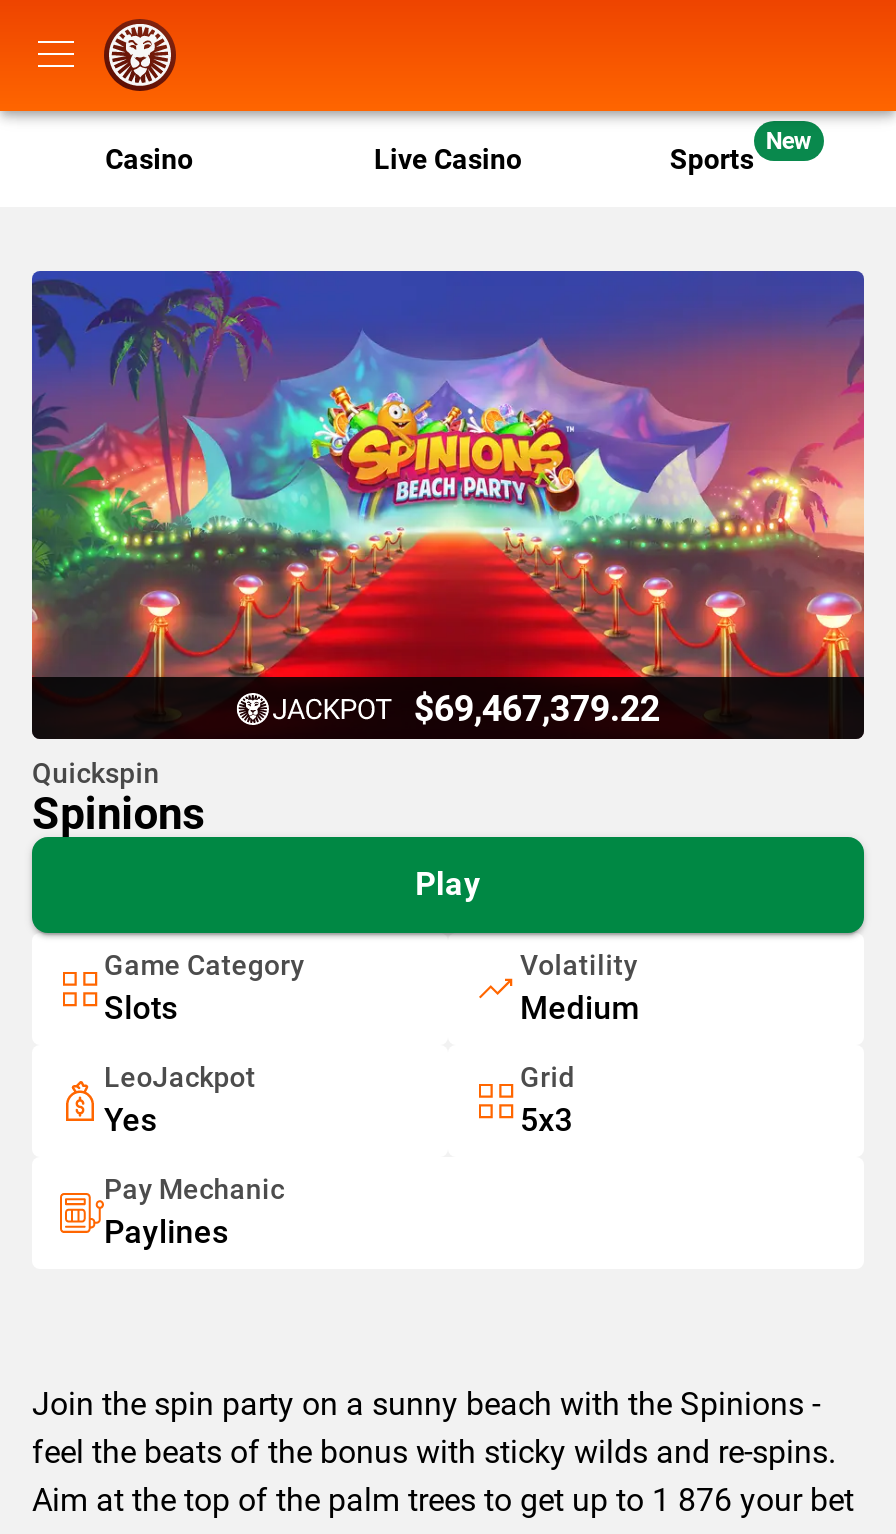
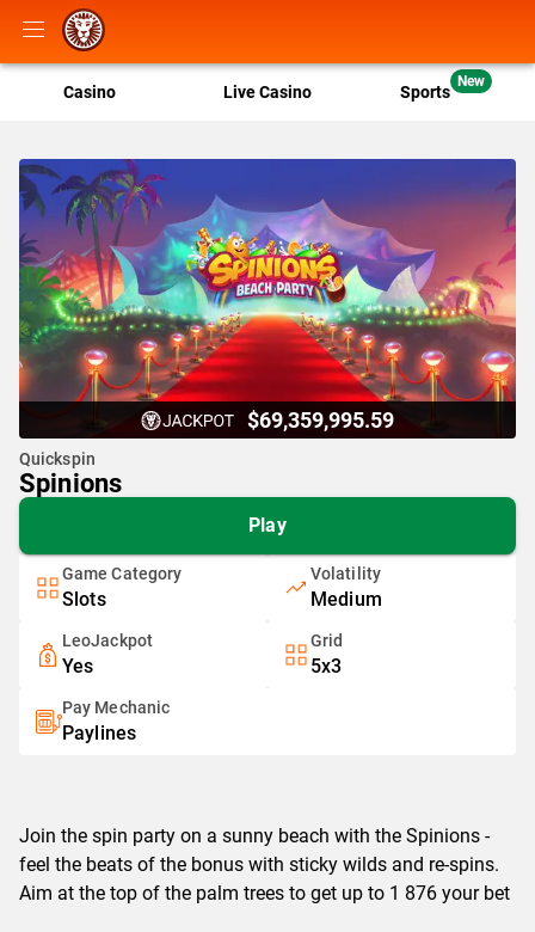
- $69,467,379.22
+ $69,359,995.59
